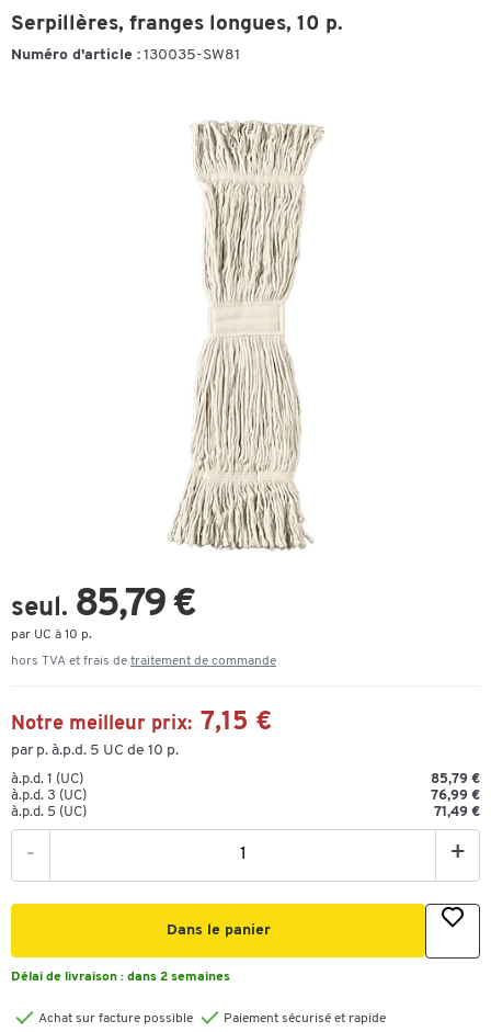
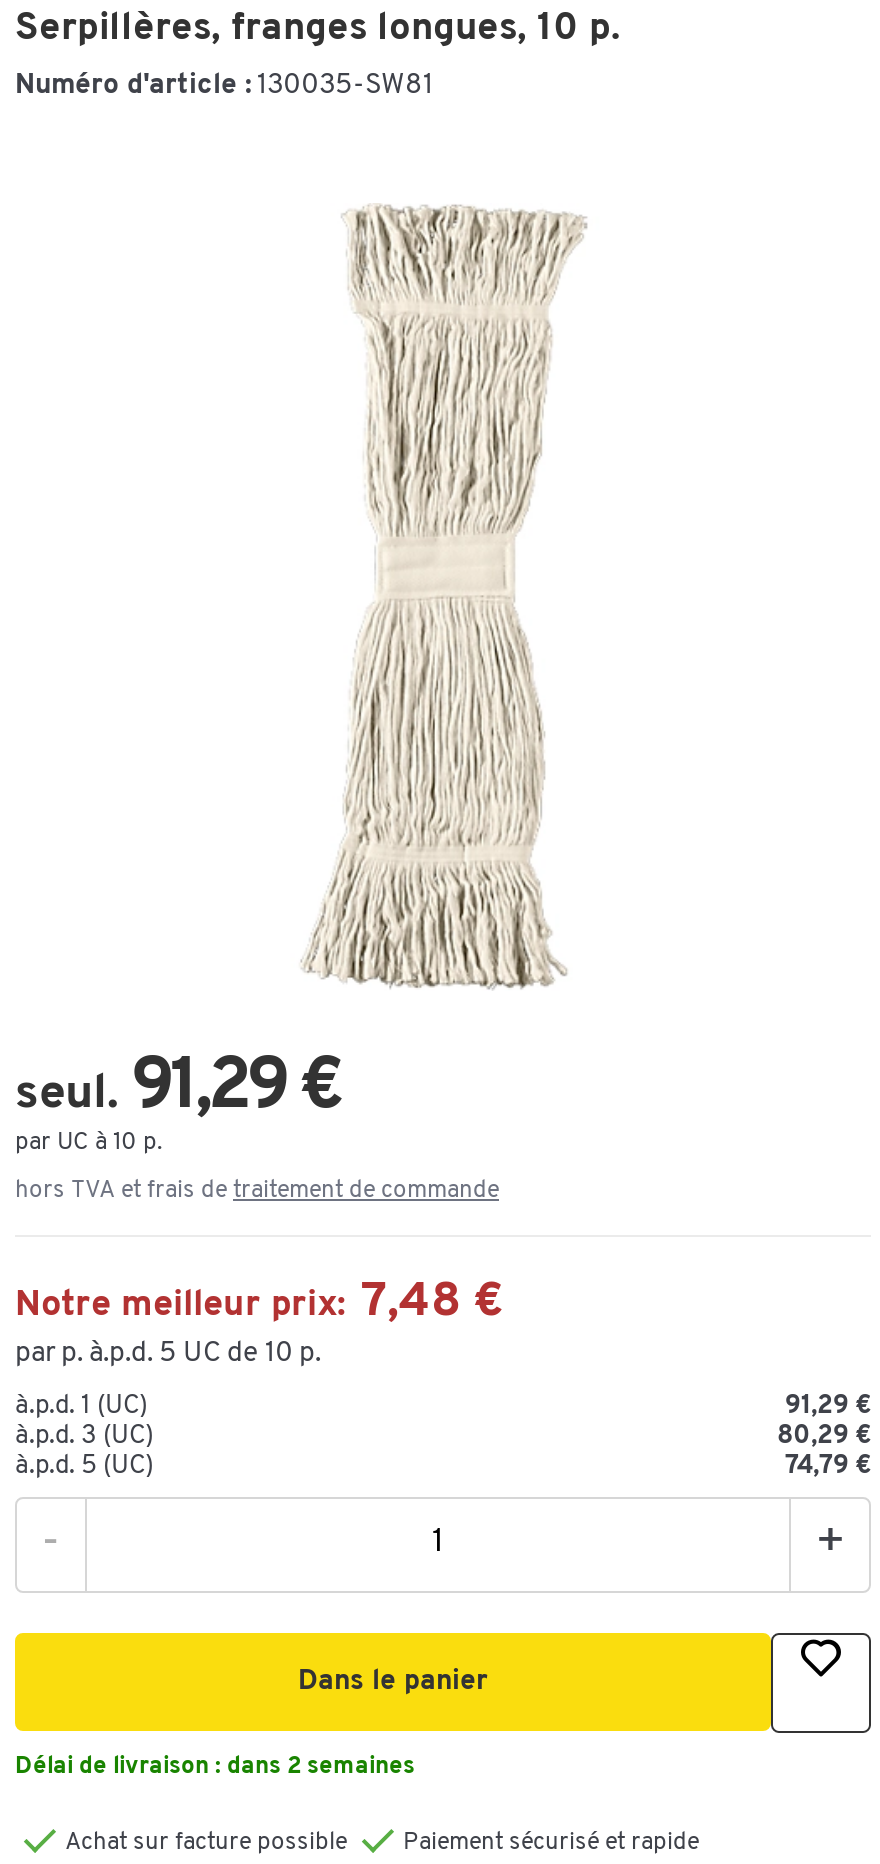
- seul. 85,79 €
+ seul. 91,29 €

- Notre meilleur prix: 7,15 €
+ Notre meilleur prix: 7,48 €

- 85,79 €
+ 91,29 €

- 76,99 €
+ 80,29 €

- 71,49 €
+ 74,79 €
